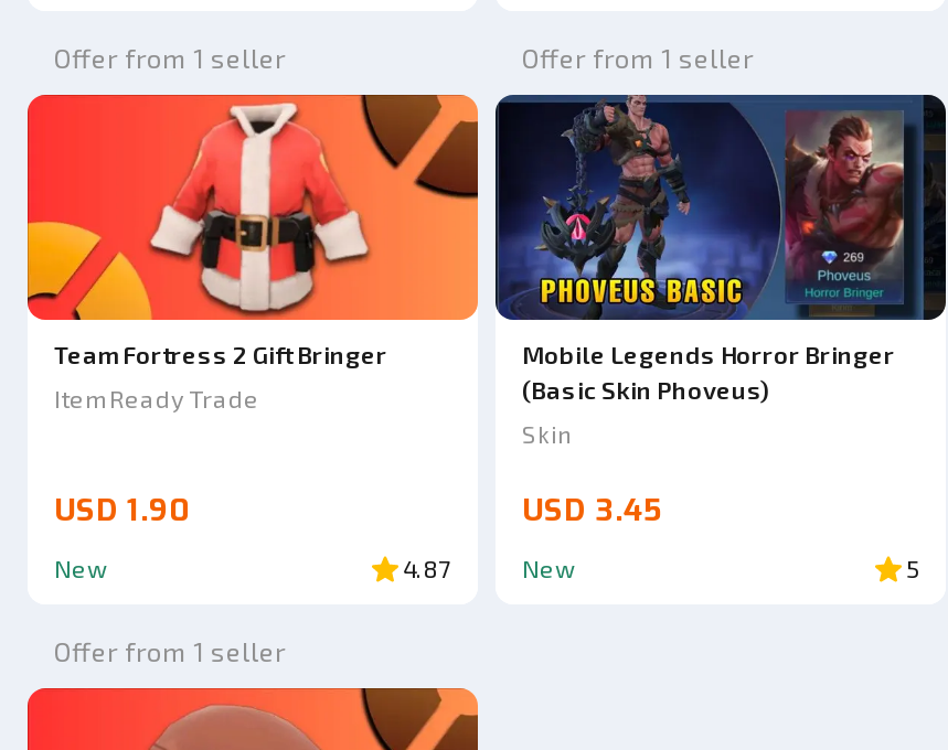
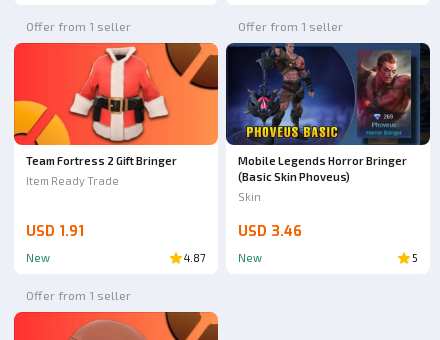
- USD 1.90
+ USD 1.91

- USD 3.45
+ USD 3.46
